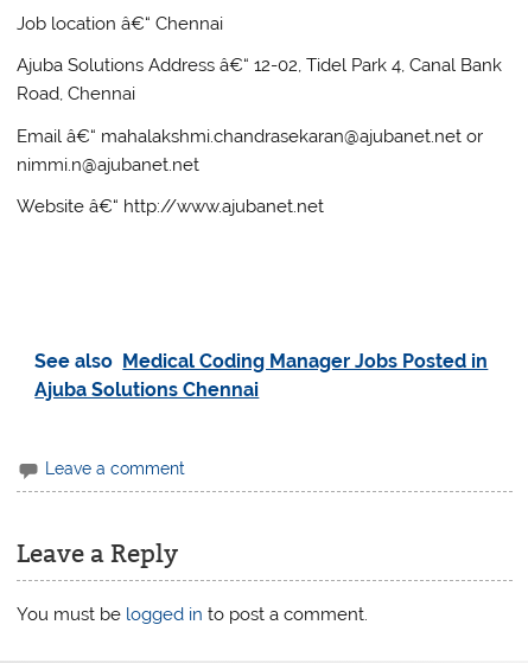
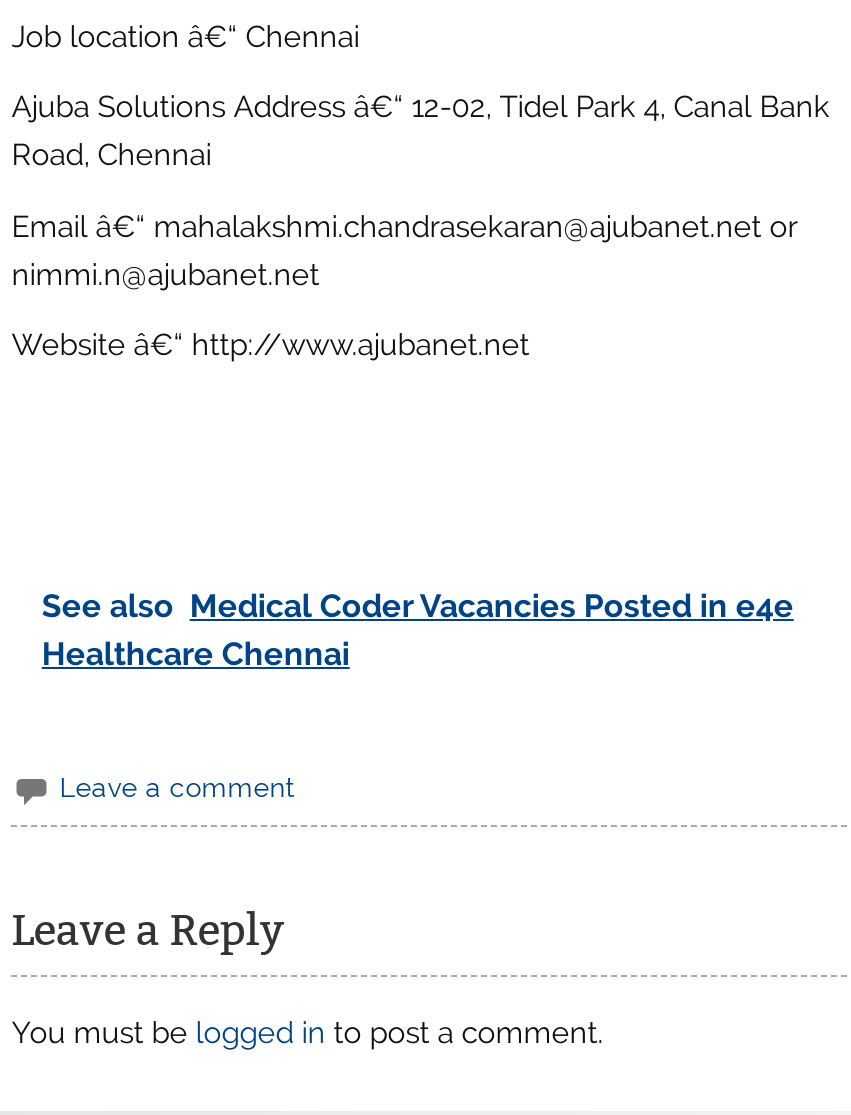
- See also Medical Coding Manager Jobs Posted in
- Ajuba Solutions Chennai
+ See also Medical Coder Vacancies Posted in e4e
+ Healthcare Chennai
